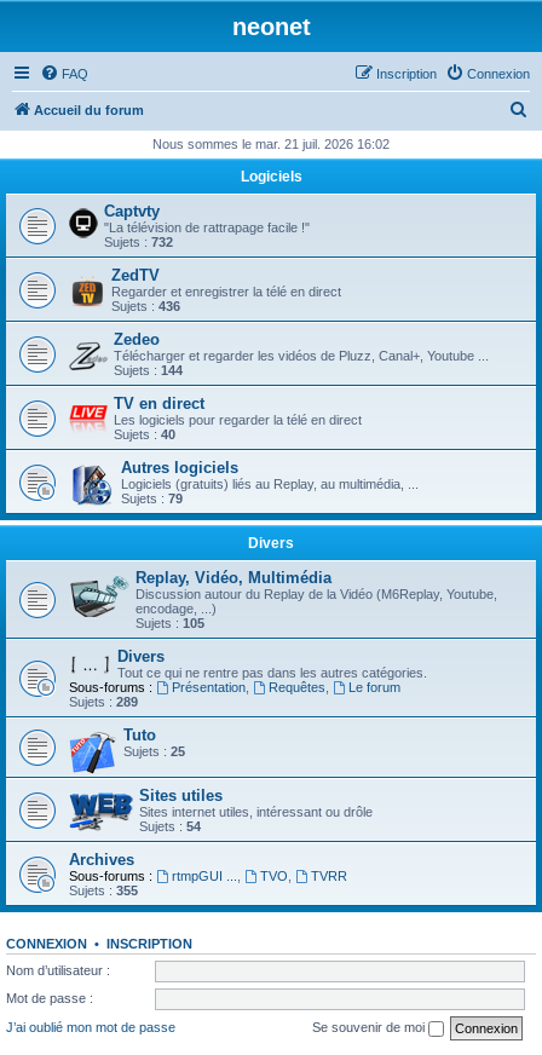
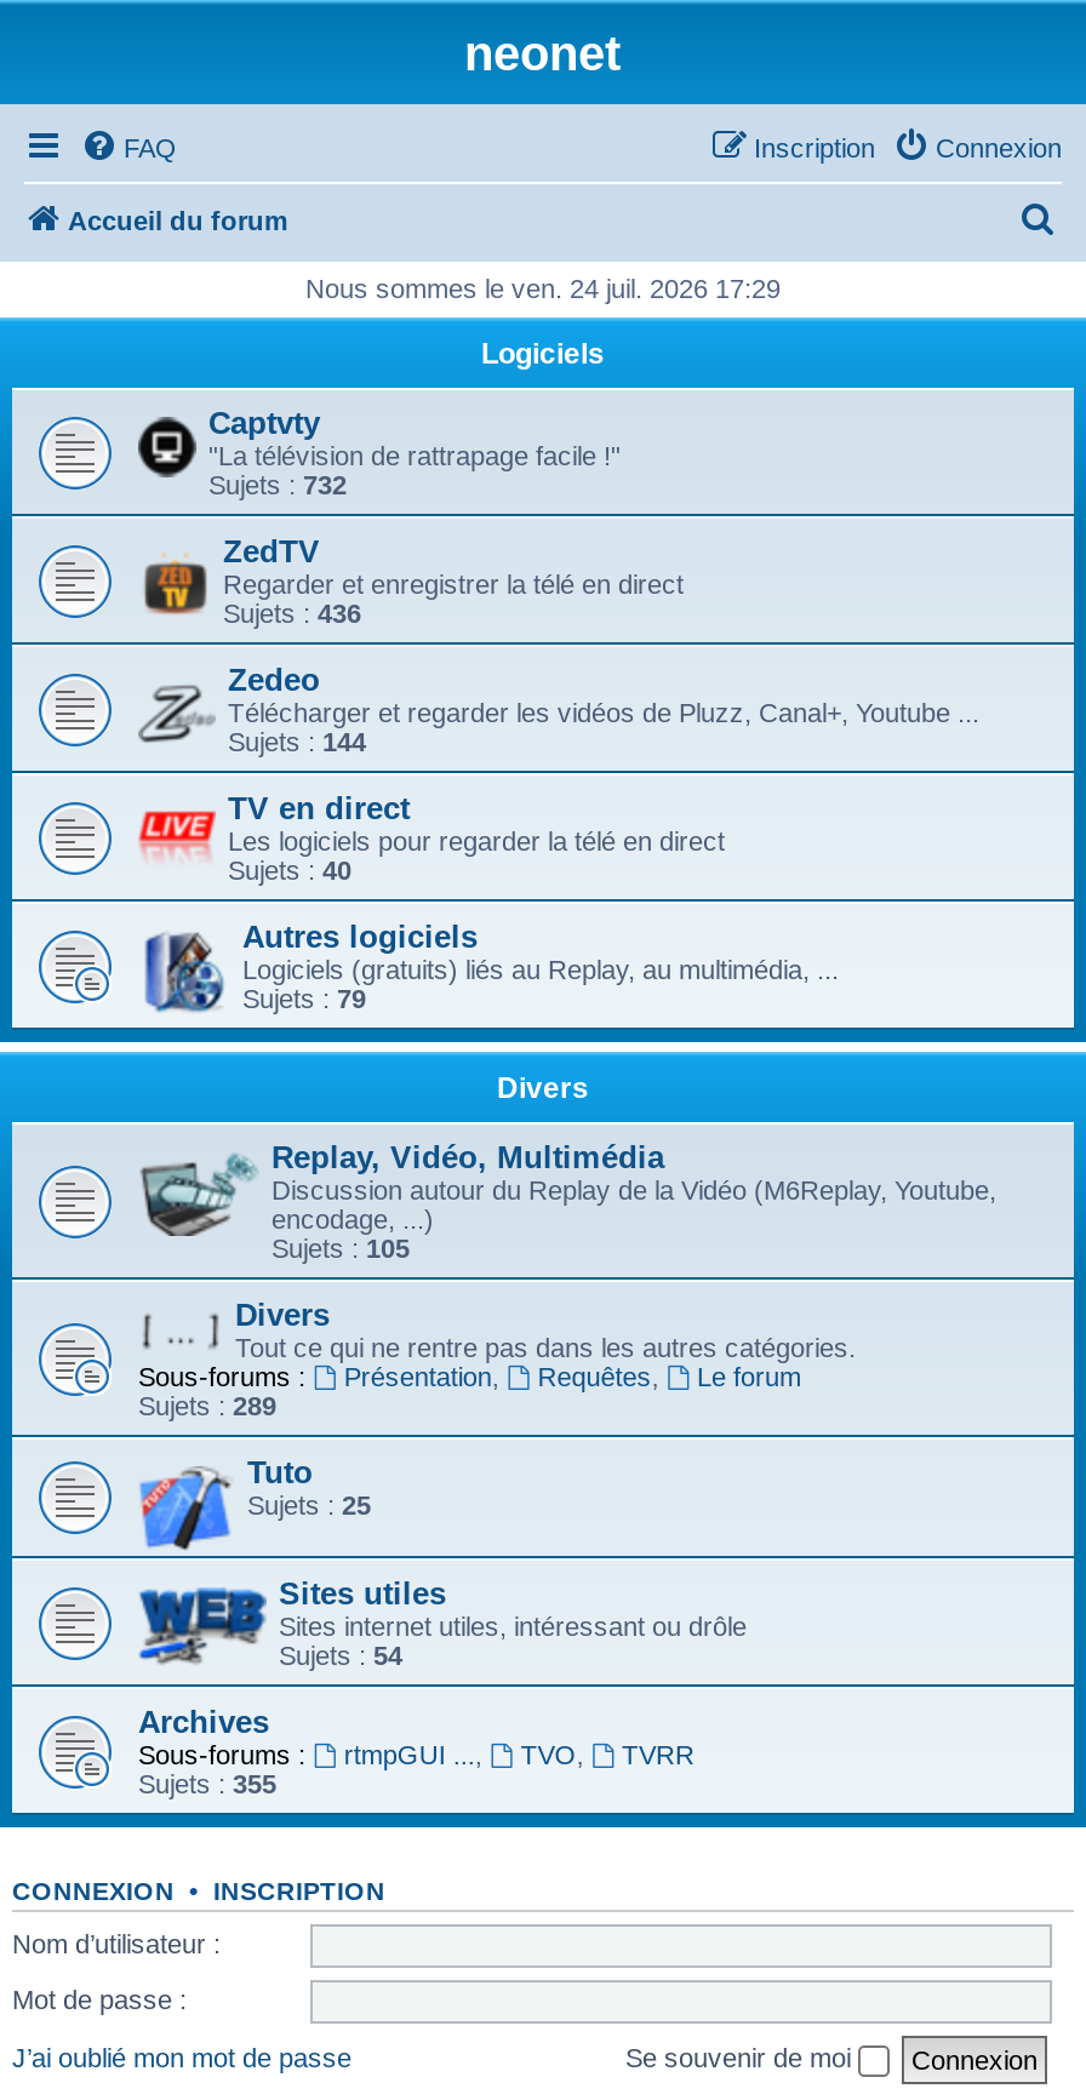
- Nous sommes le mar. 21 juil. 2026 16:02
+ Nous sommes le ven. 24 juil. 2026 17:29
